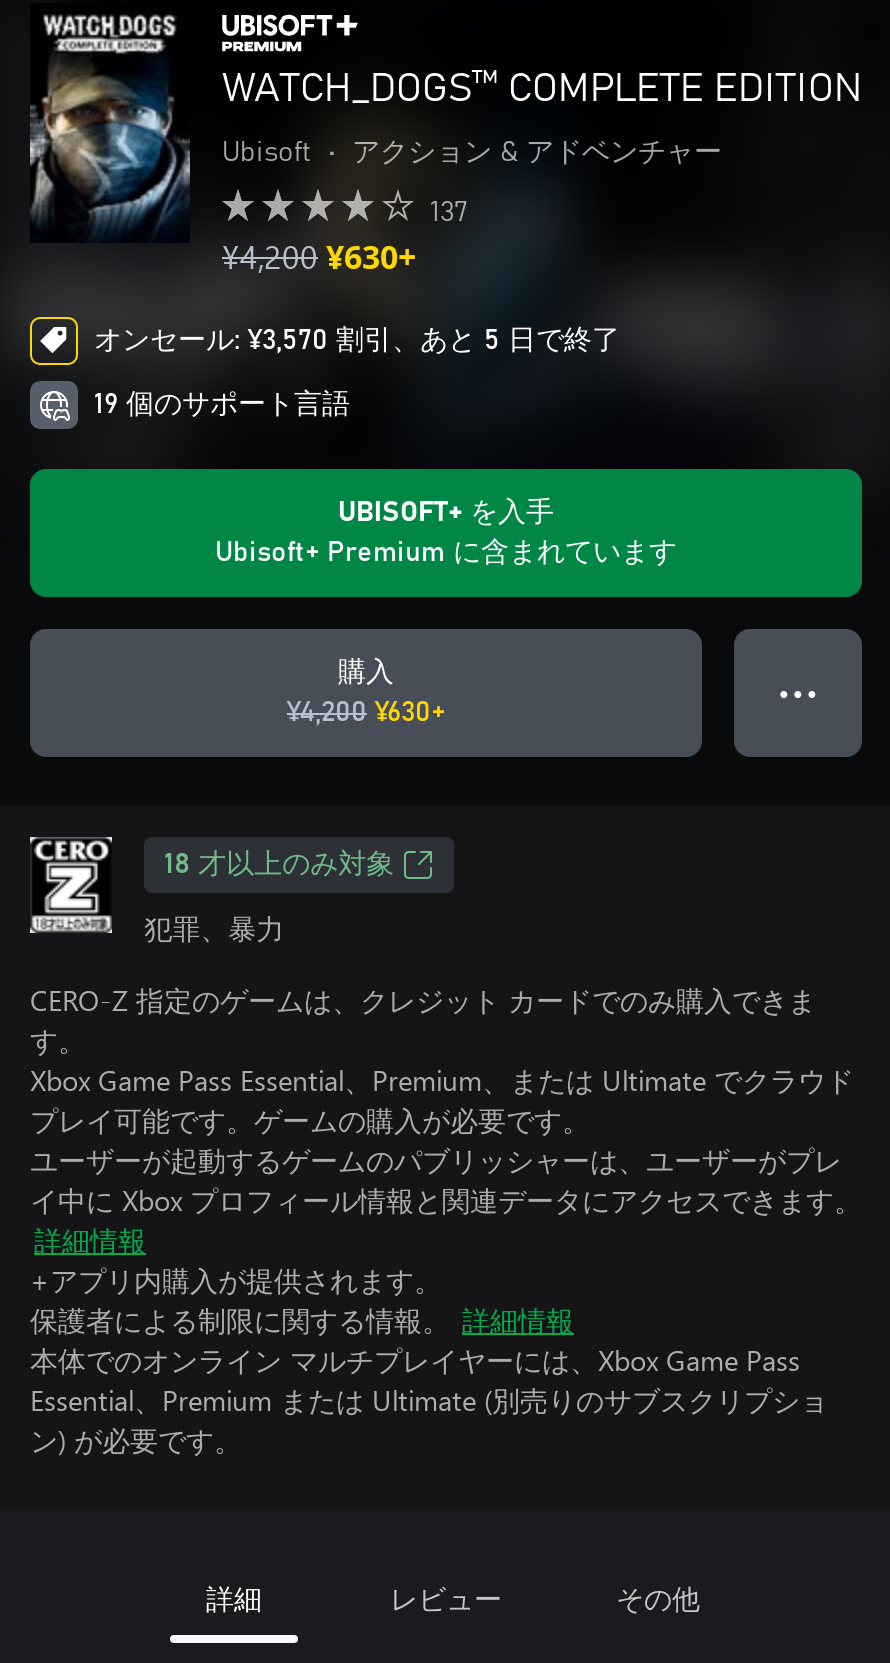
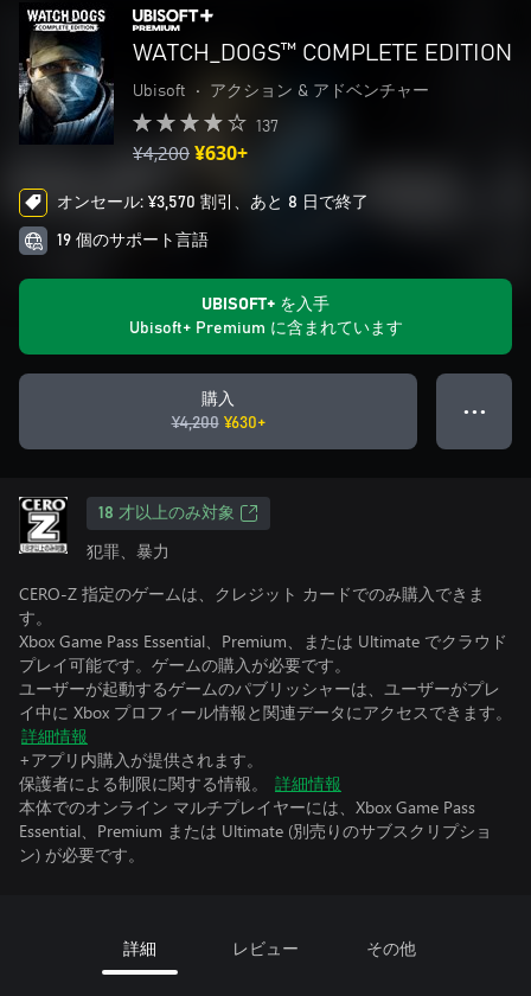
- オンセール: ¥3,570 割引、あと 5 日で終了
+ オンセール: ¥3,570 割引、あと 8 日で終了
